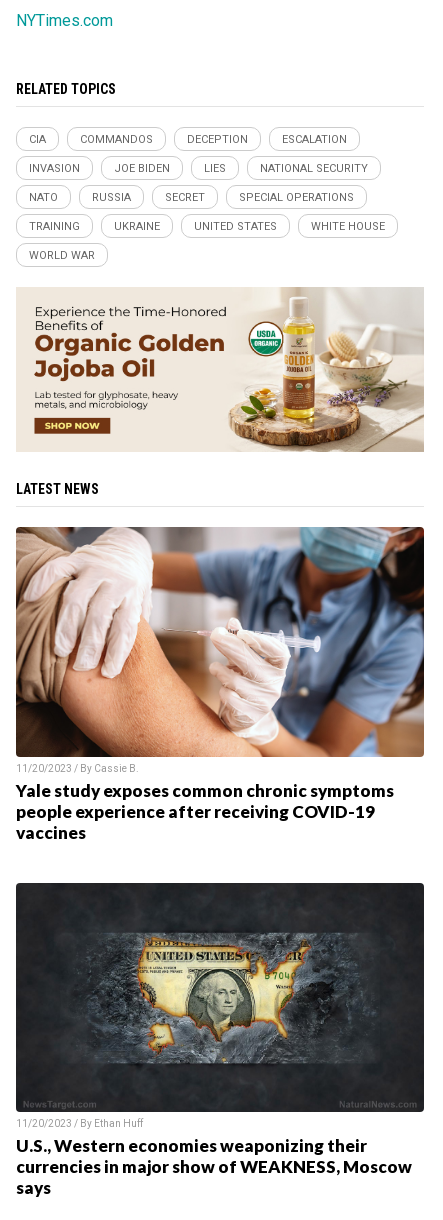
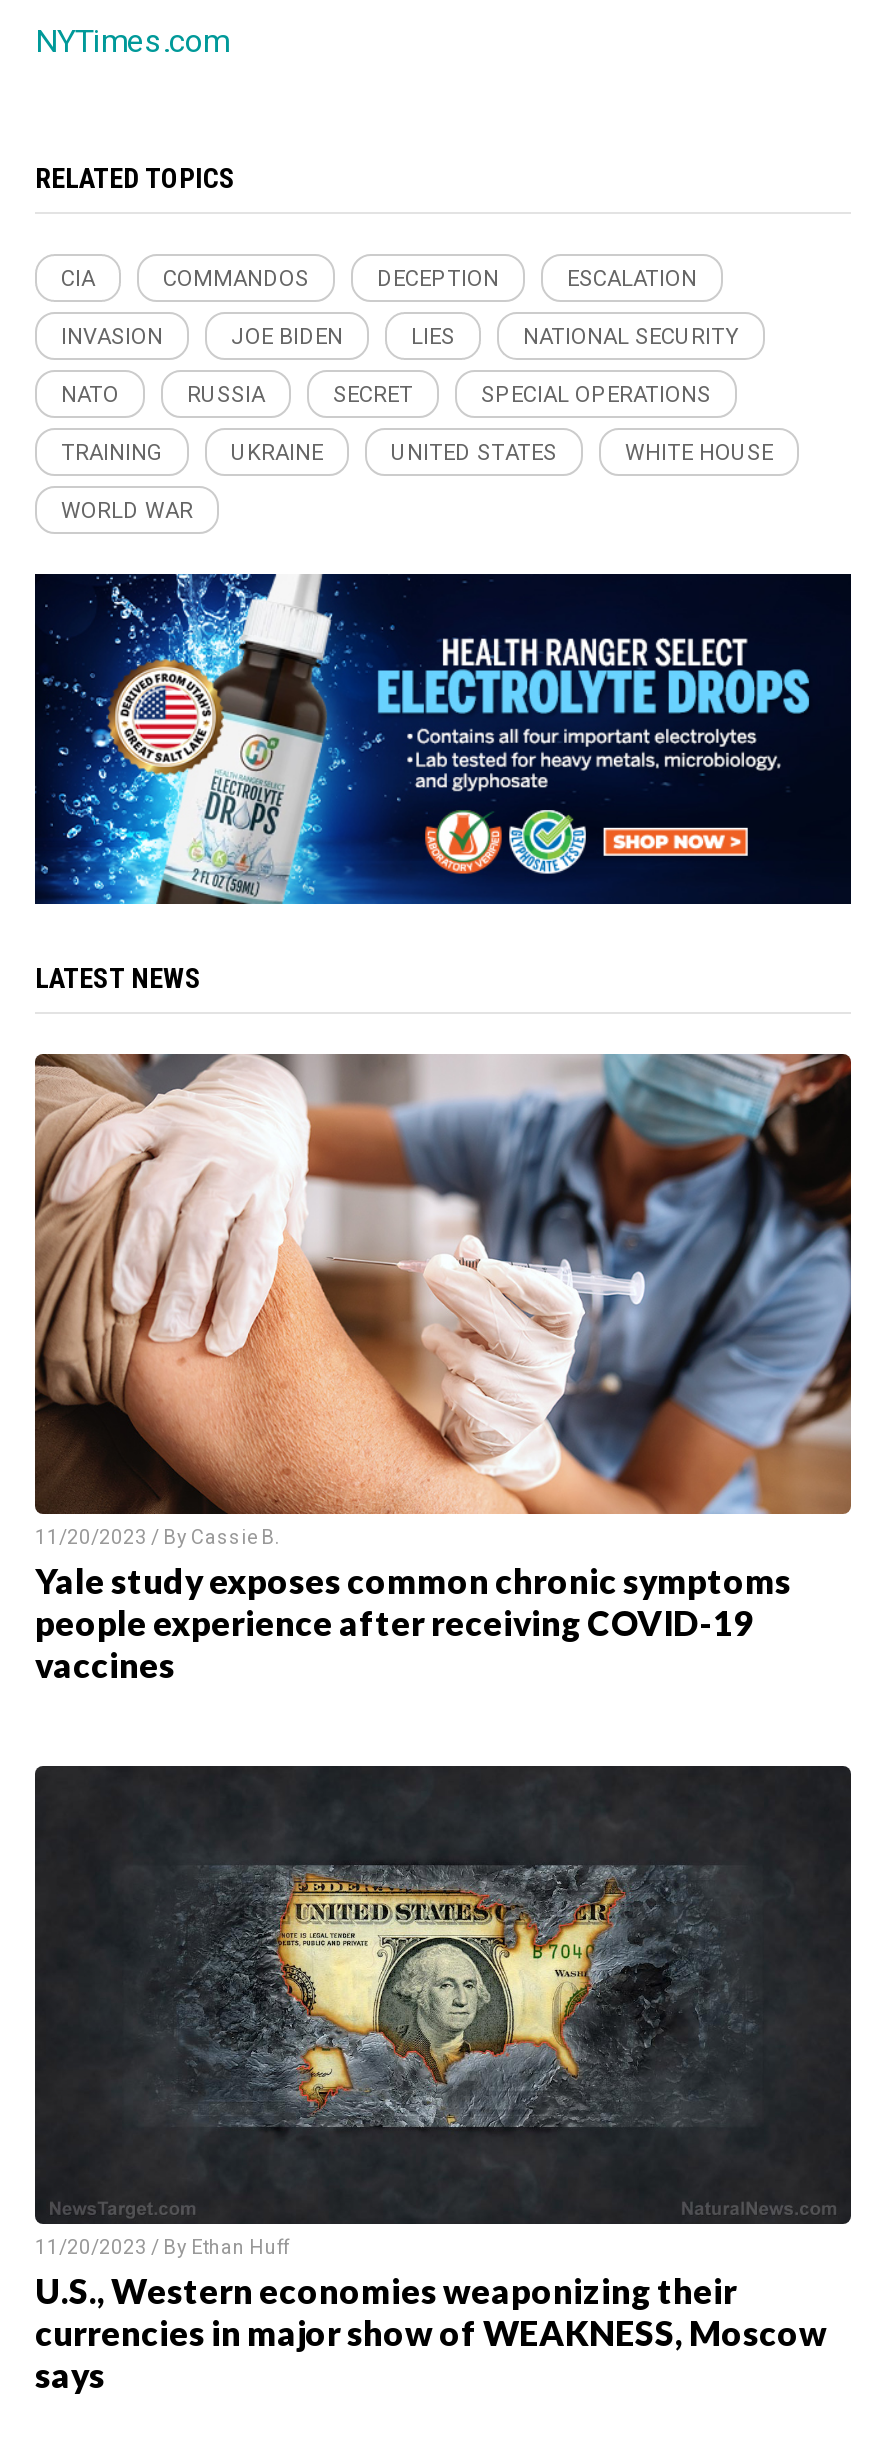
- [image]
+ [image]
